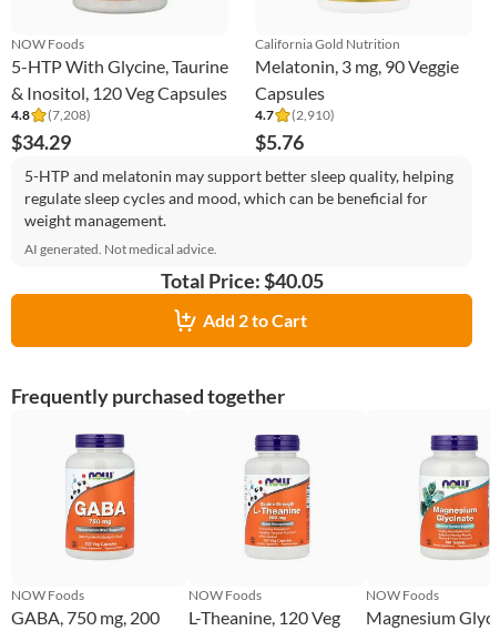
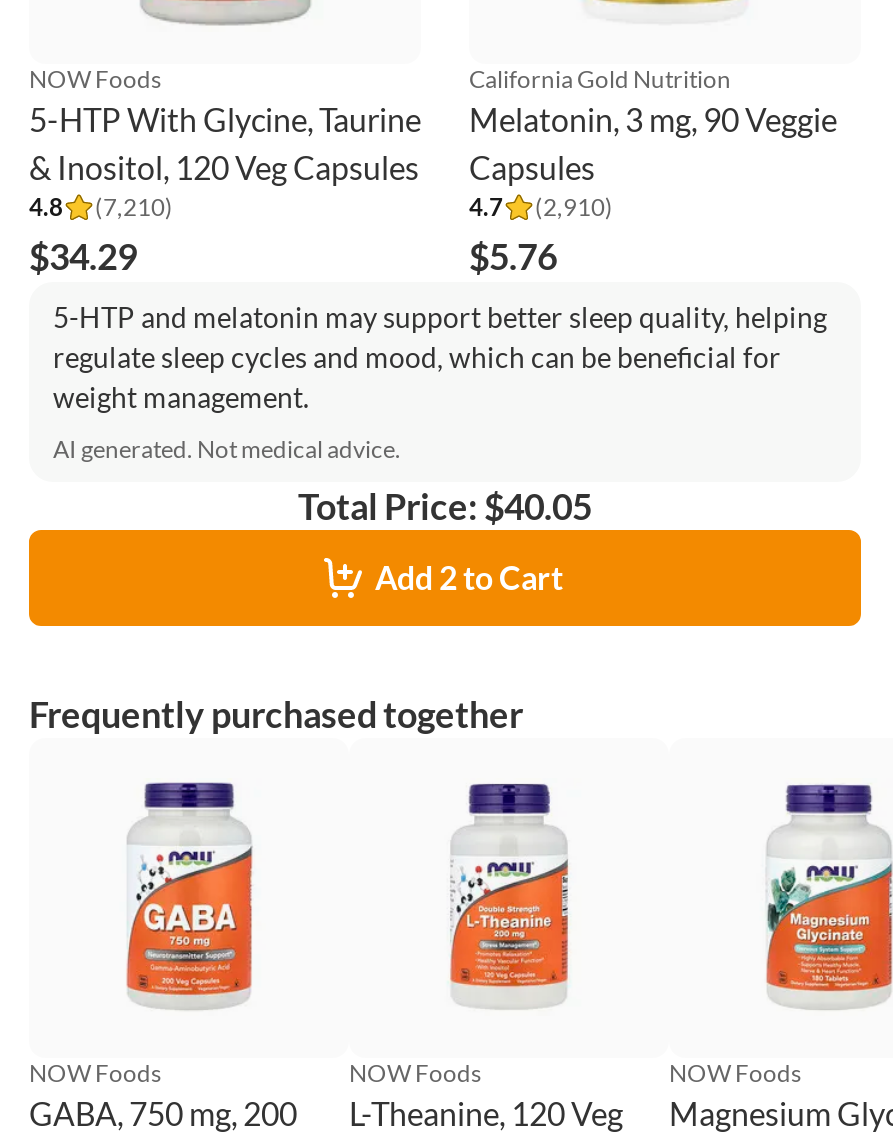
- 4.8 (7,208)
+ 4.8 (7,210)
